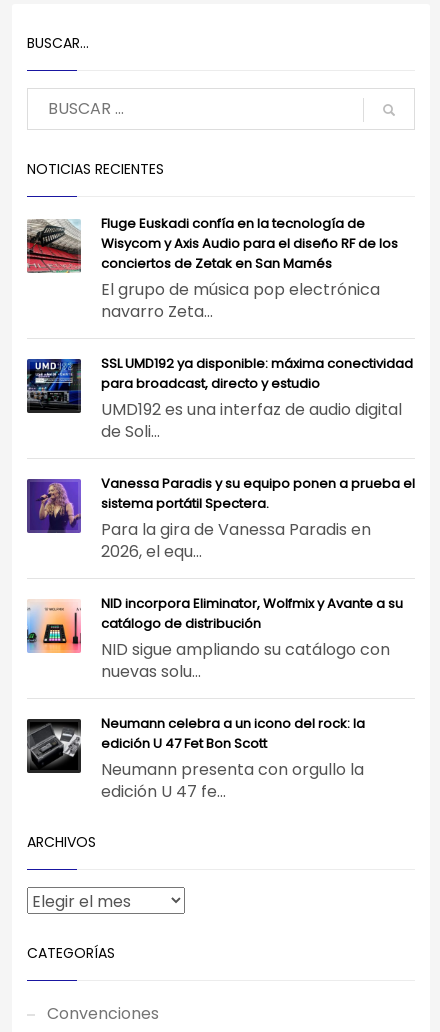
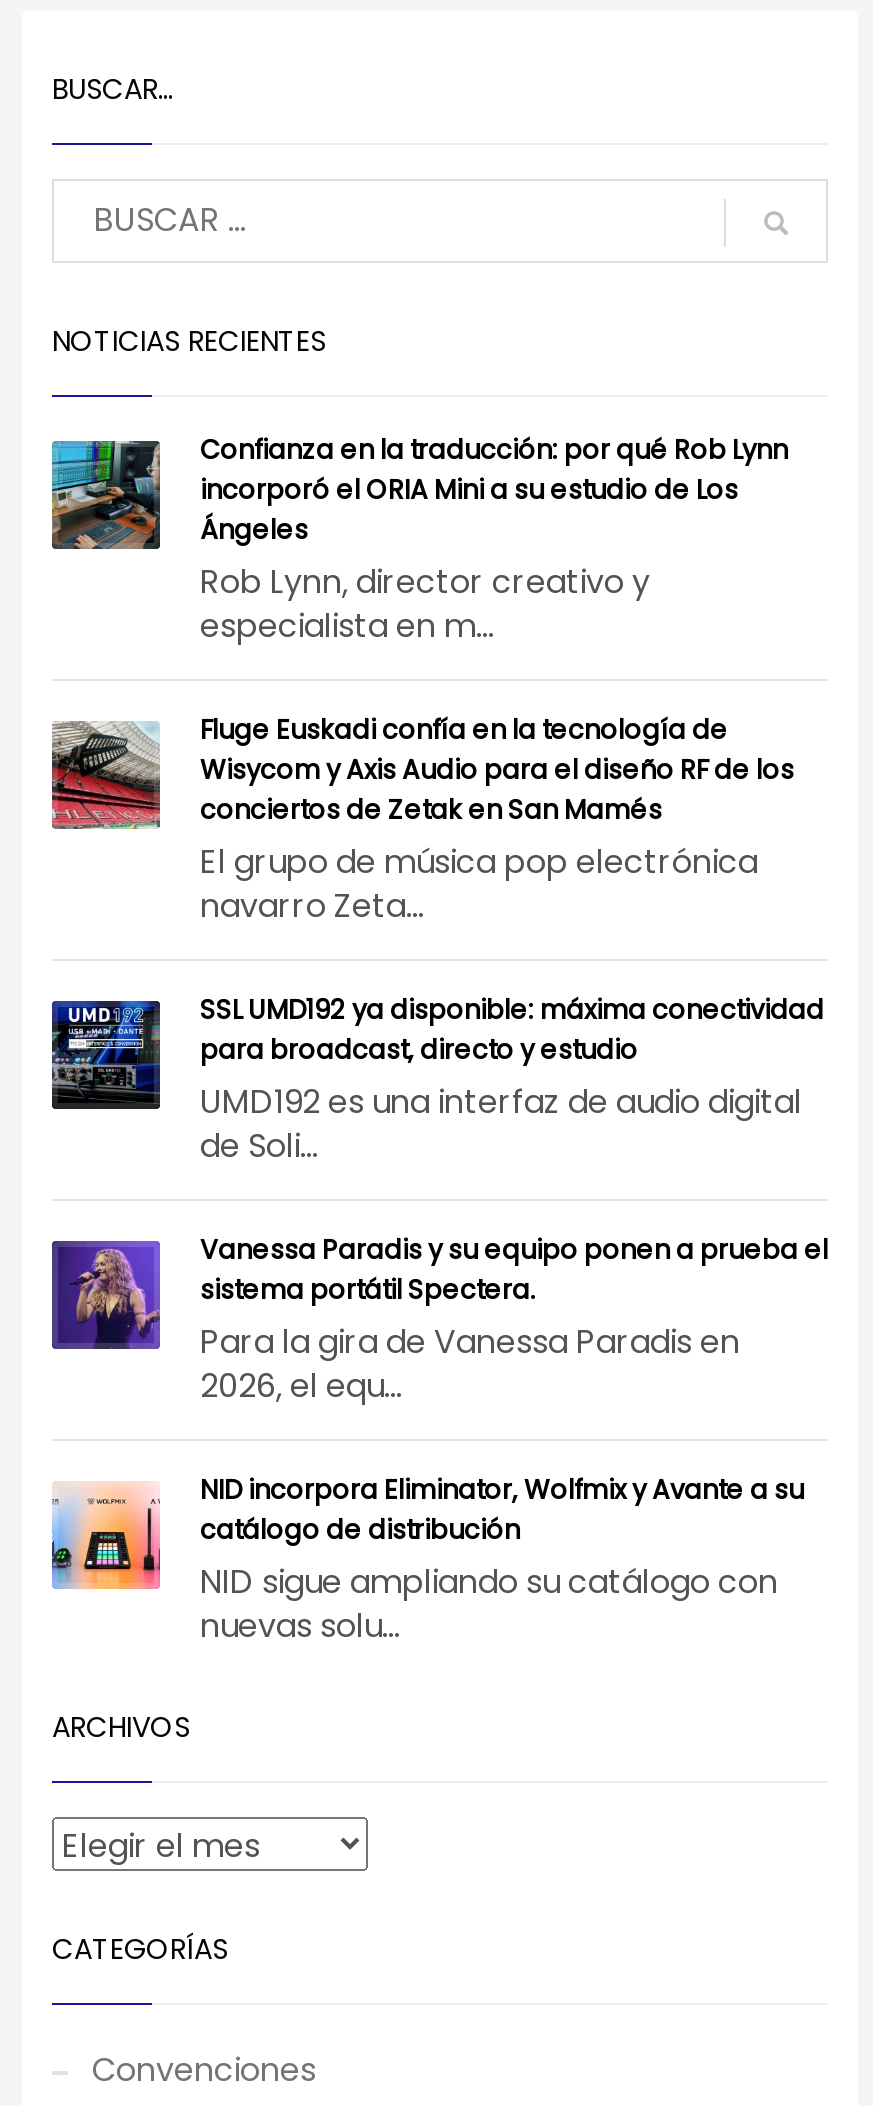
+ [image]
+ Confianza en la traducción: por qué Rob Lynn
+ incorporó el ORIA Mini a su estudio de Los
+ Ángeles
+ Rob Lynn, director creativo y
+ especialista en m...

moved down: [image] | Fluge Euskadi confía en la tecnología de | Wisycom y Axis Audio para el diseño RF de los | ... | NID sigue ampliando su catálogo con | nuevas solu...

- [image]
- Neumann celebra a un icono del rock: la
- edición U 47 Fet Bon Scott
- Neumann presenta con orgullo la
- edición U 47 fe...
